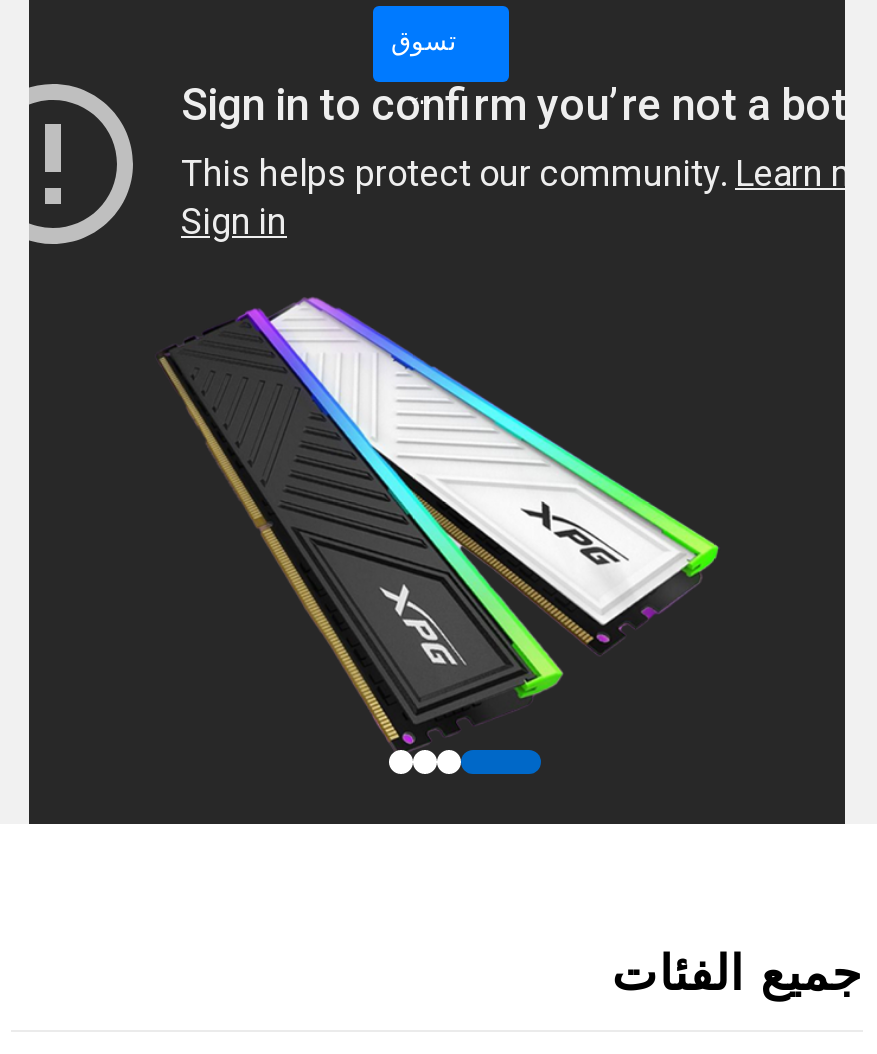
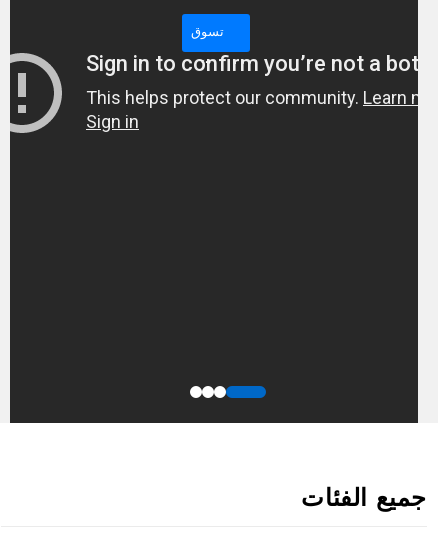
- [image]
